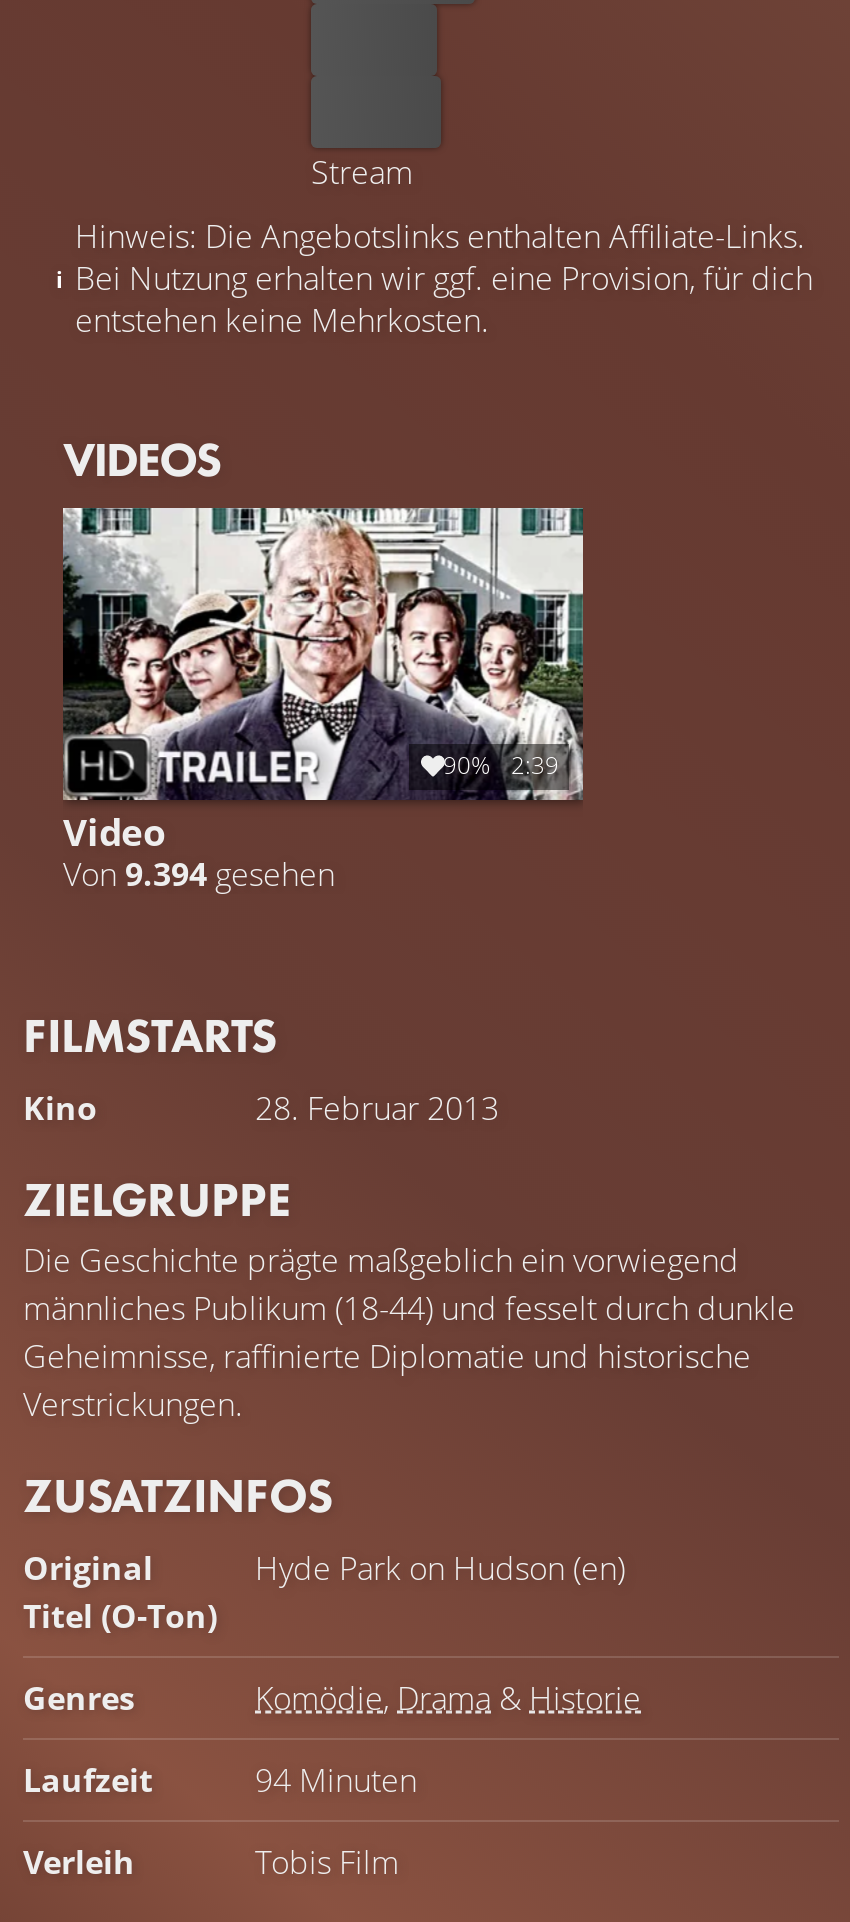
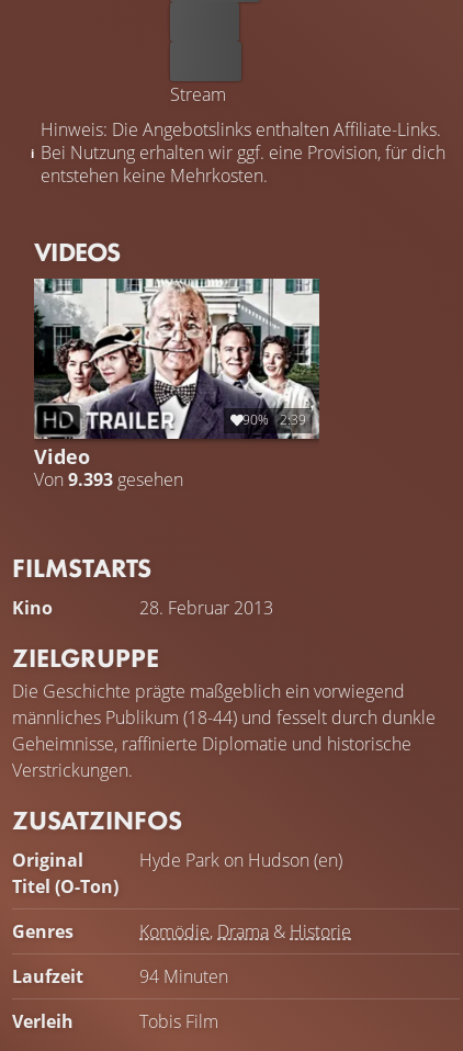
- Von 9.394 gesehen
+ Von 9.393 gesehen
